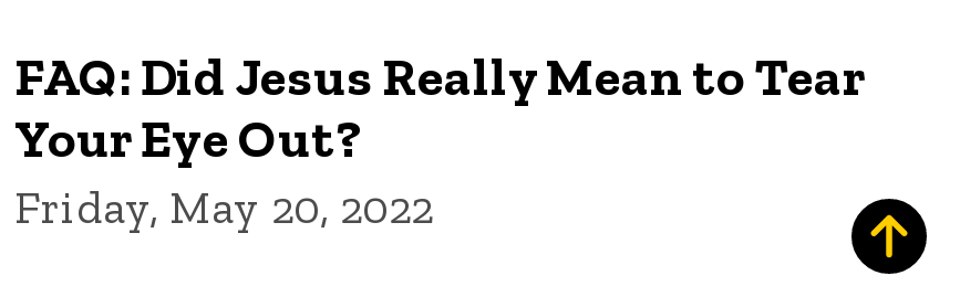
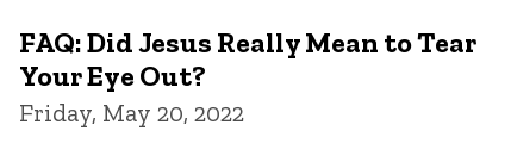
- [image]
